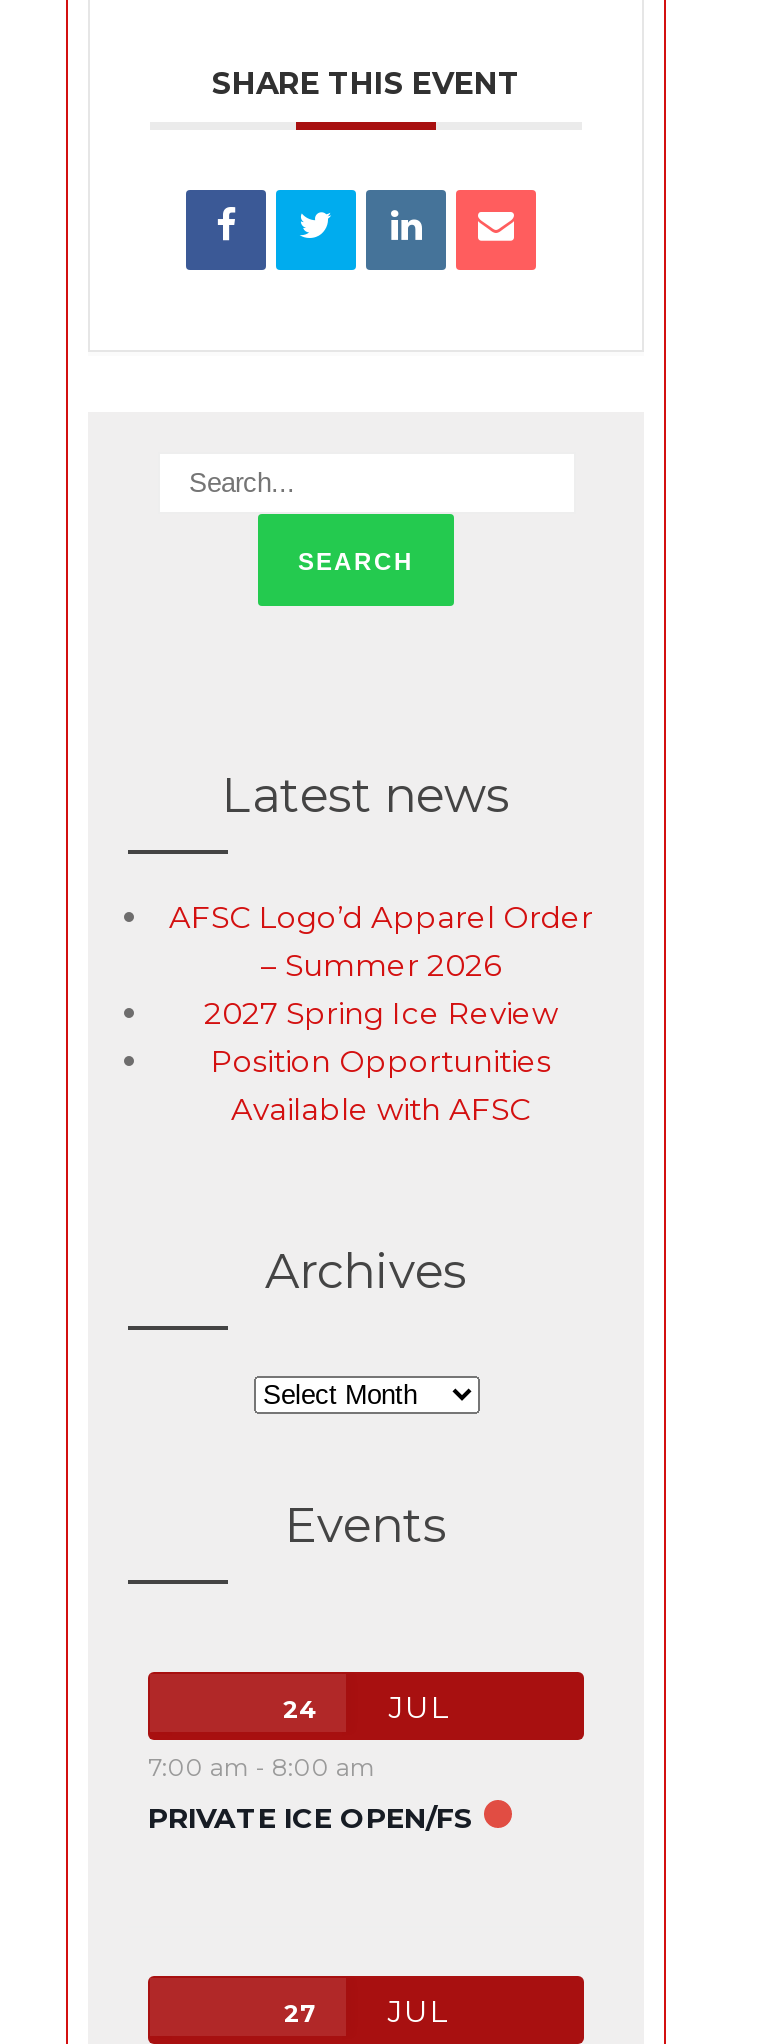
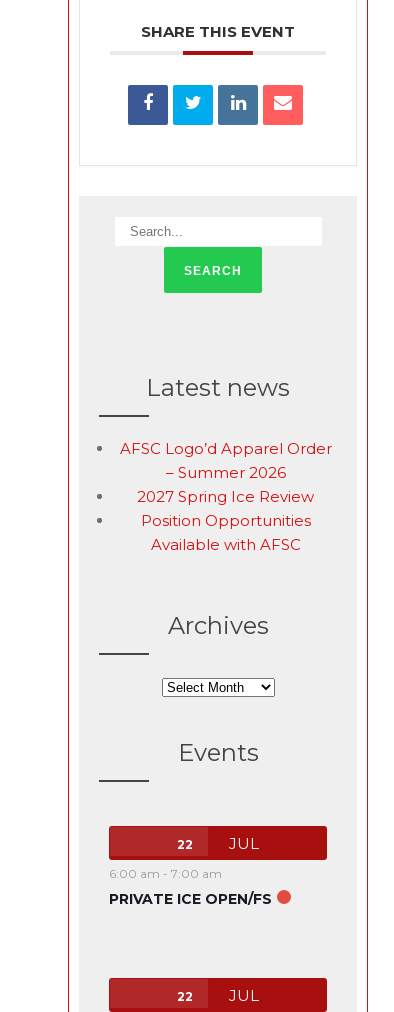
- 24
+ 22

- 7:00 am - 8:00 am
+ 6:00 am - 7:00 am

- 27
+ 22
